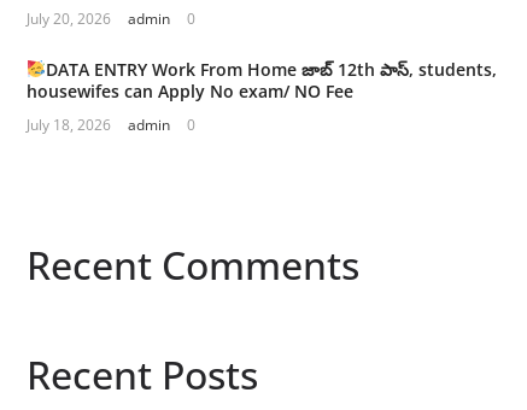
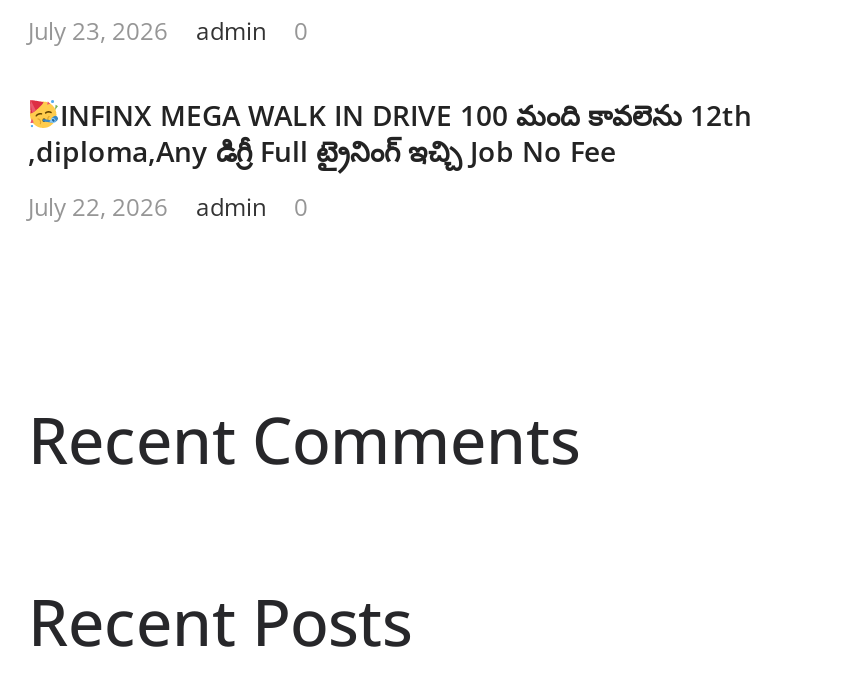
- July 20, 2026 admin 0
+ July 23, 2026 admin 0

- DATA ENTRY Work From Home జాబ్ 12th పాస్, students,
- housewifes can Apply No exam/ NO Fee
+ INFINX MEGA WALK IN DRIVE 100 మంది కావలెను 12th
+ ,diploma,Any డిగ్రీ Full ట్రైనింగ్ ఇచ్చి Job No Fee

- July 18, 2026 admin 0
+ July 22, 2026 admin 0
